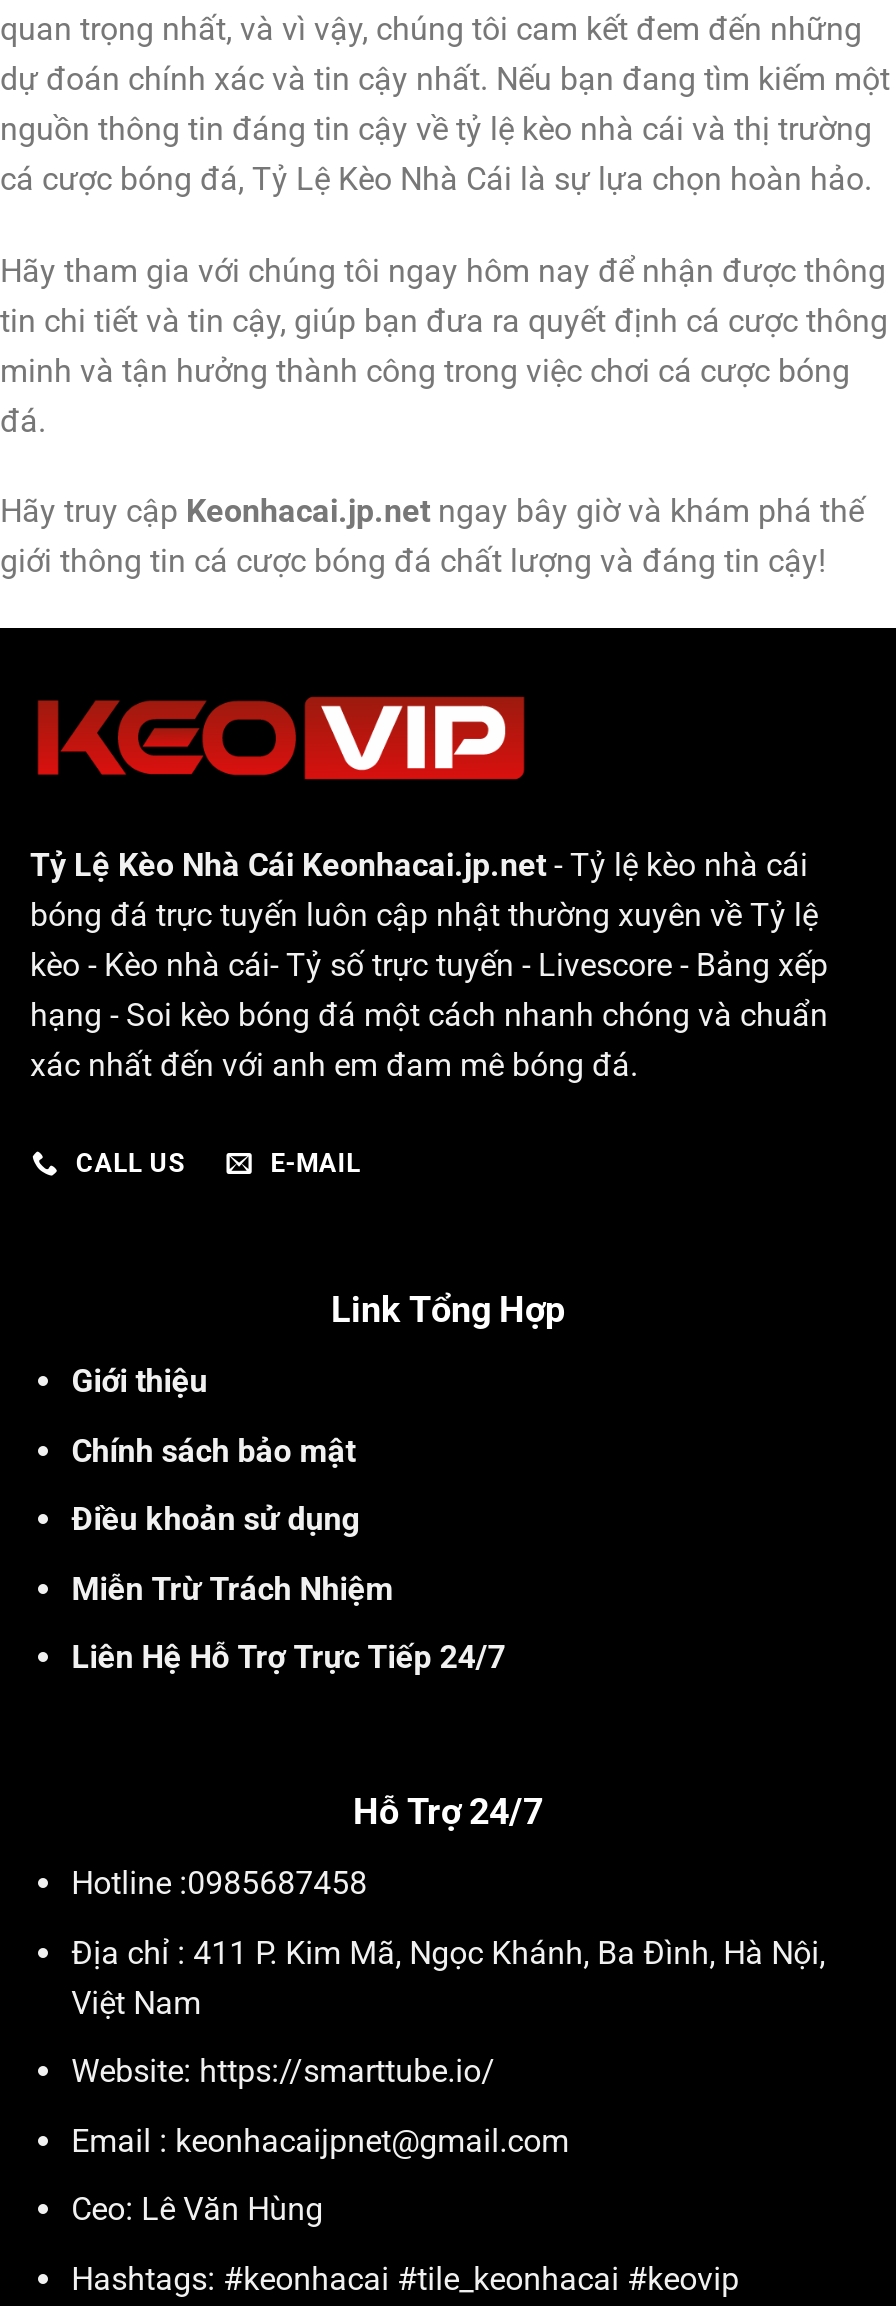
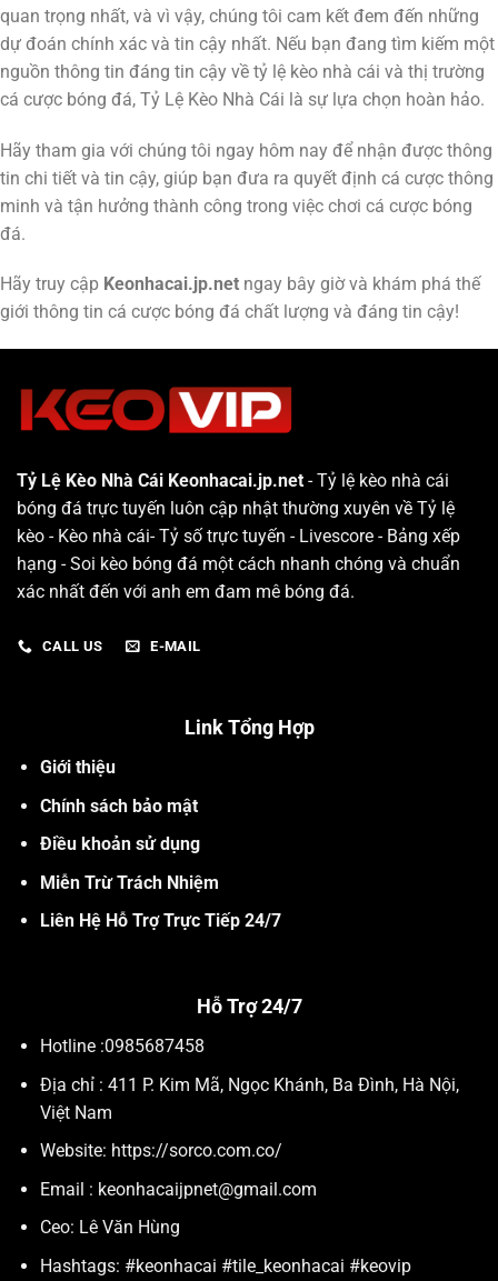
- Website: https://smarttube.io/
+ Website: https://sorco.com.co/
